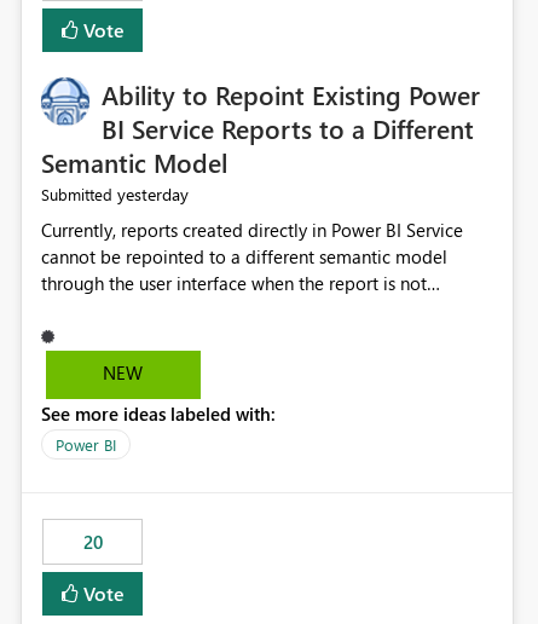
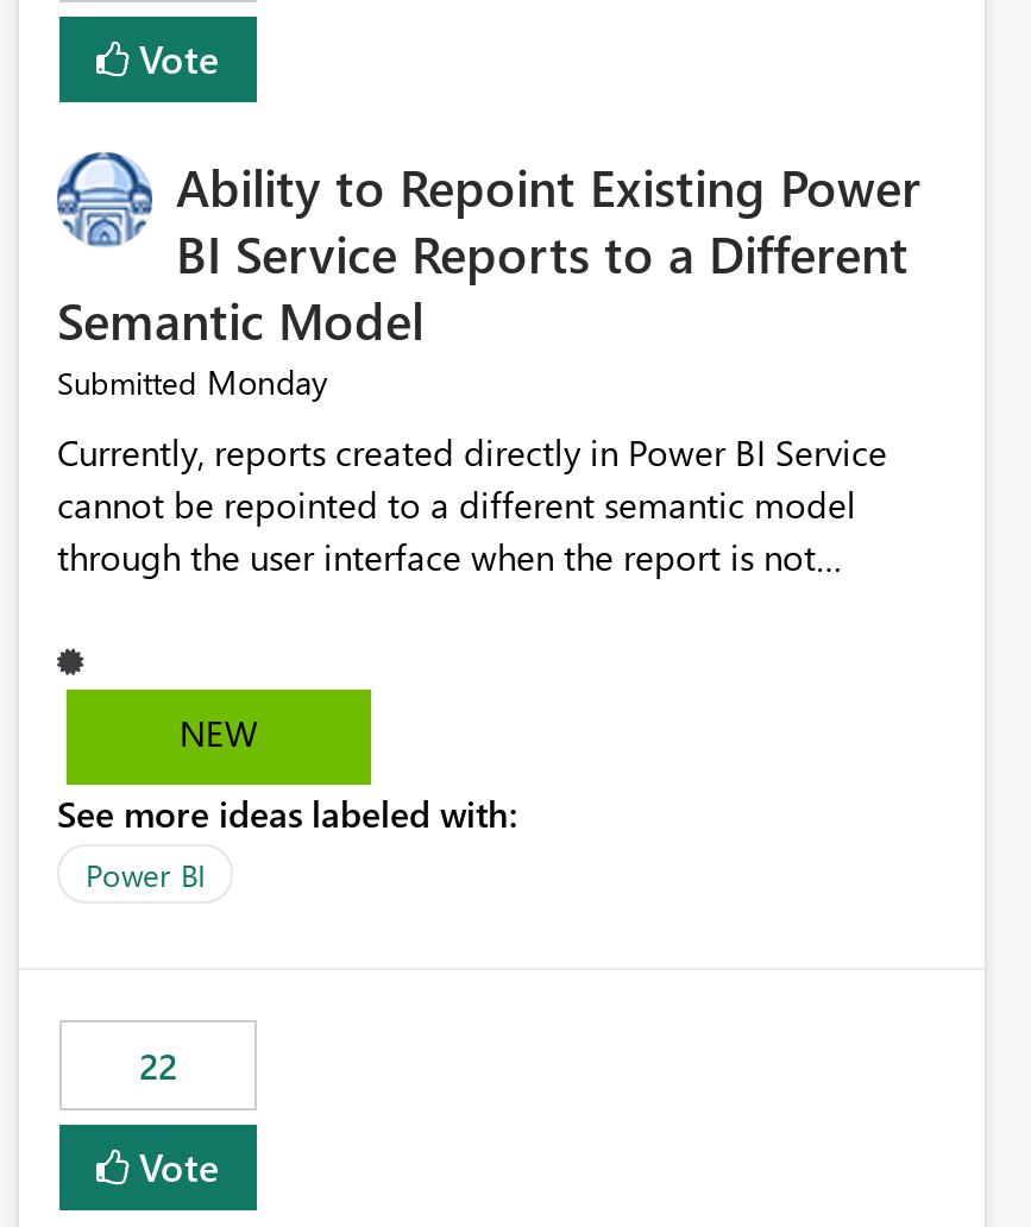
- Submitted yesterday
+ Submitted Monday

- 20
+ 22
